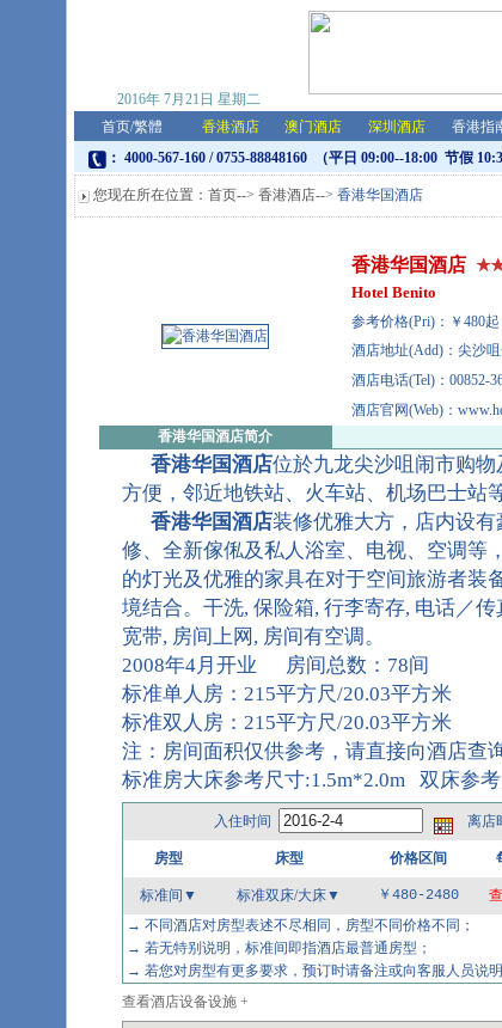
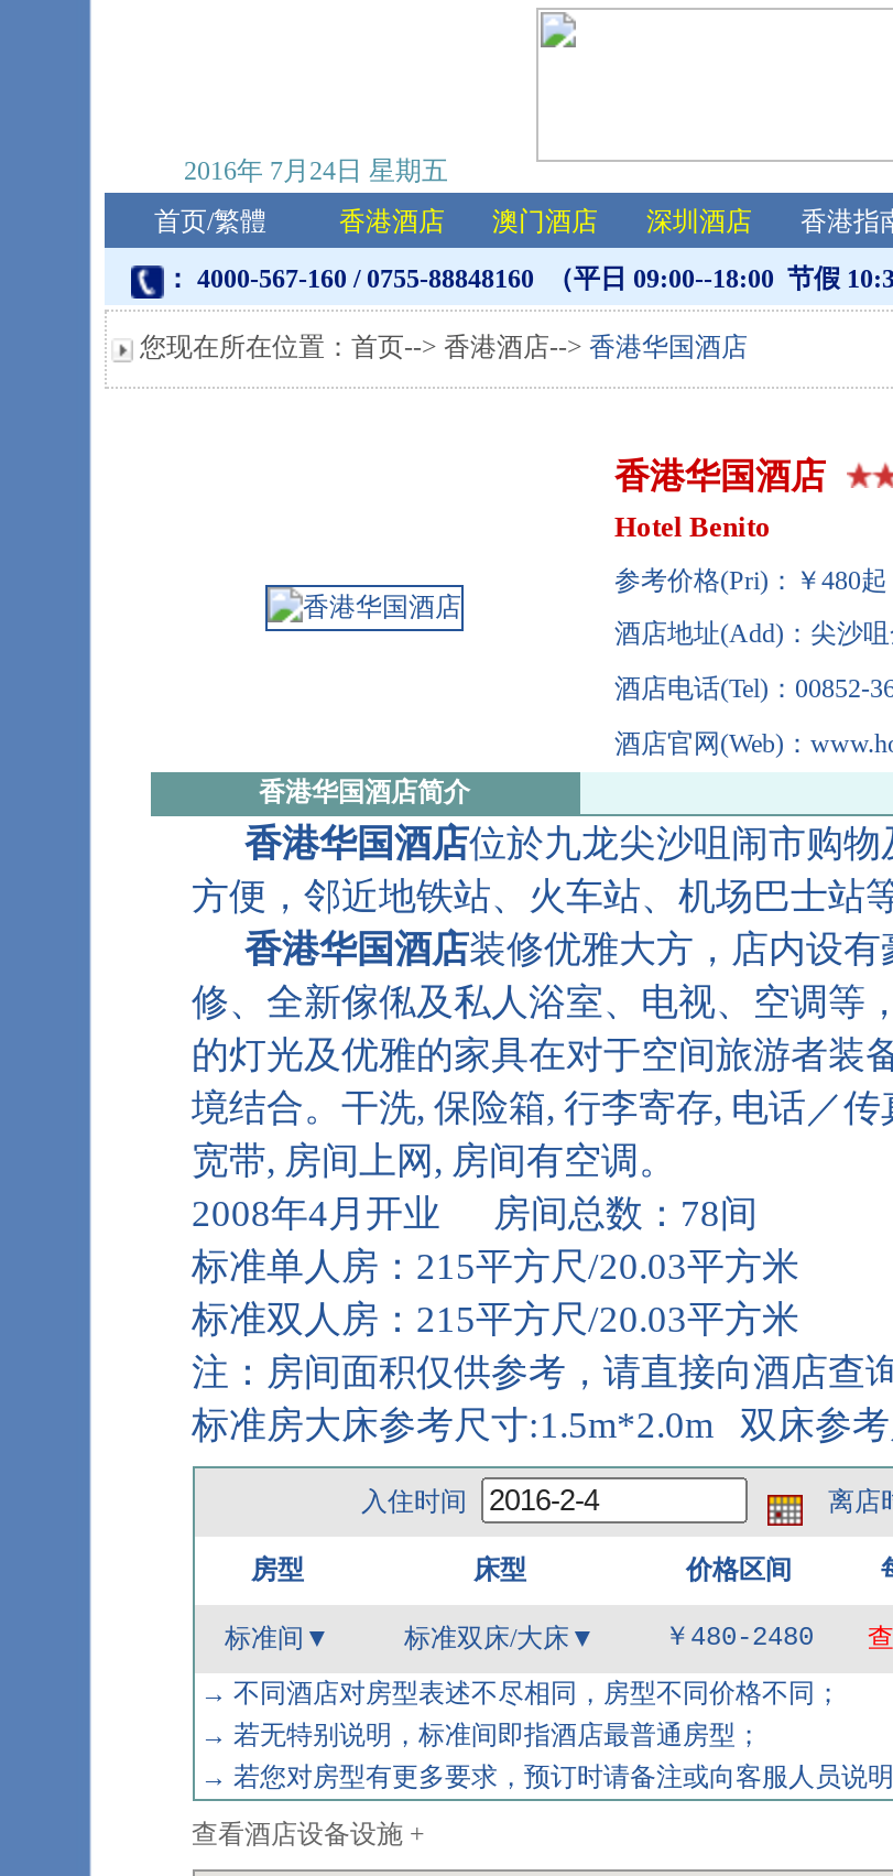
- 2016年7月21日星期二
+ 2016年7月24日星期五
